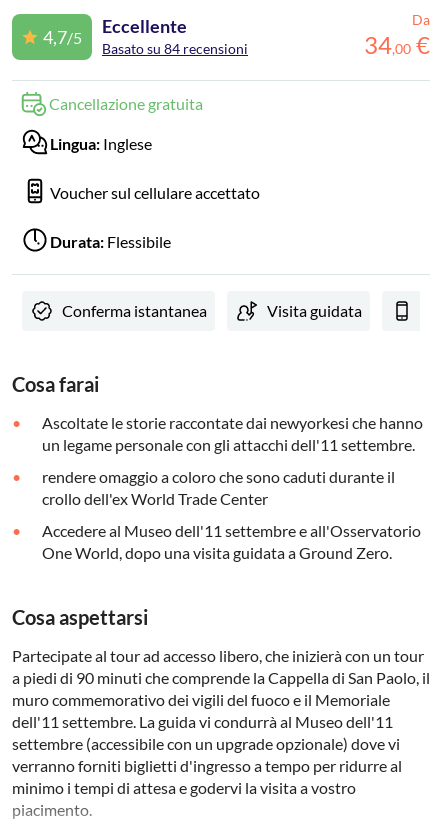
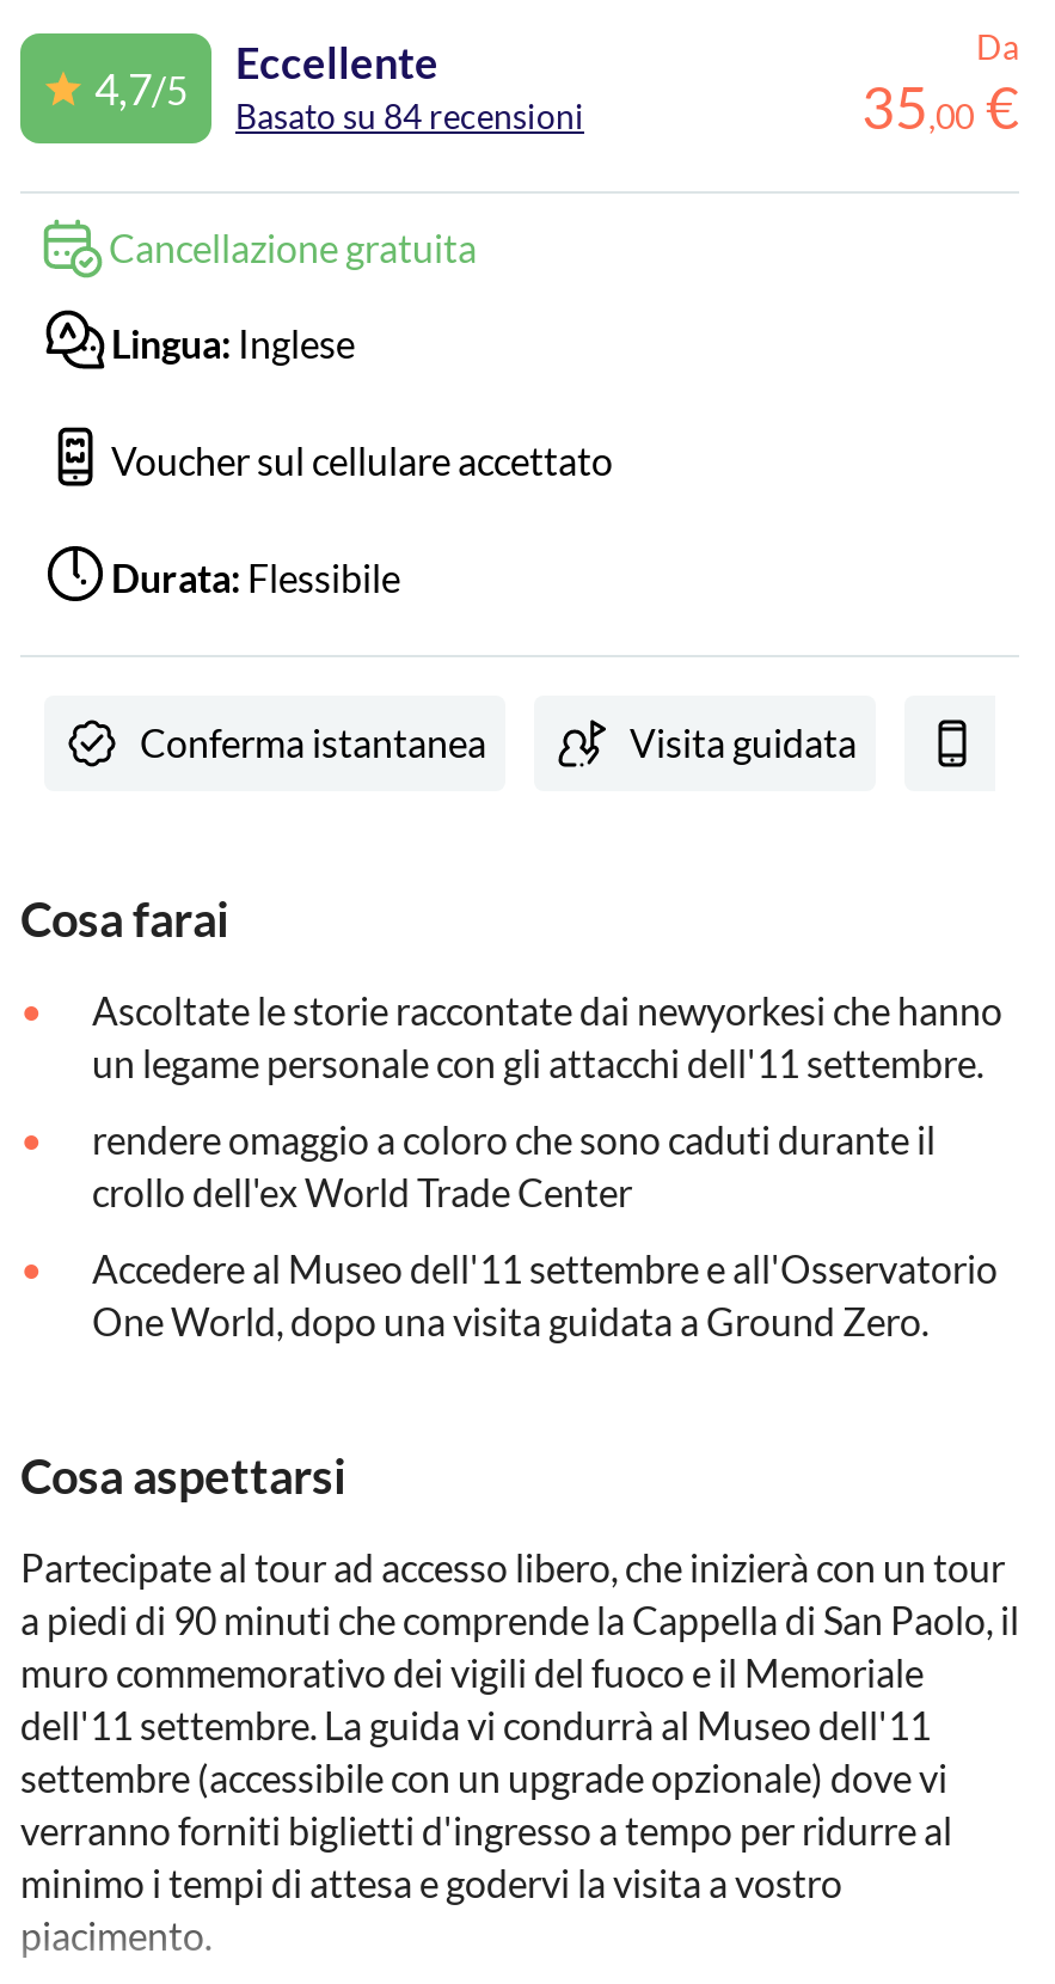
- 34, 00 €
+ 35, 00 €
